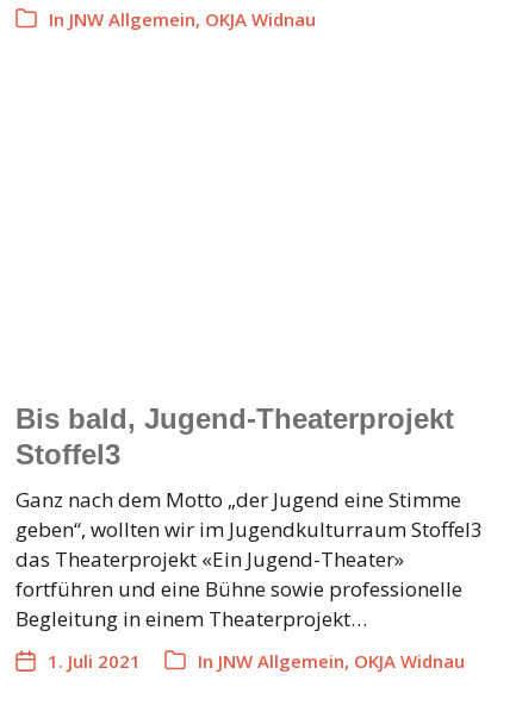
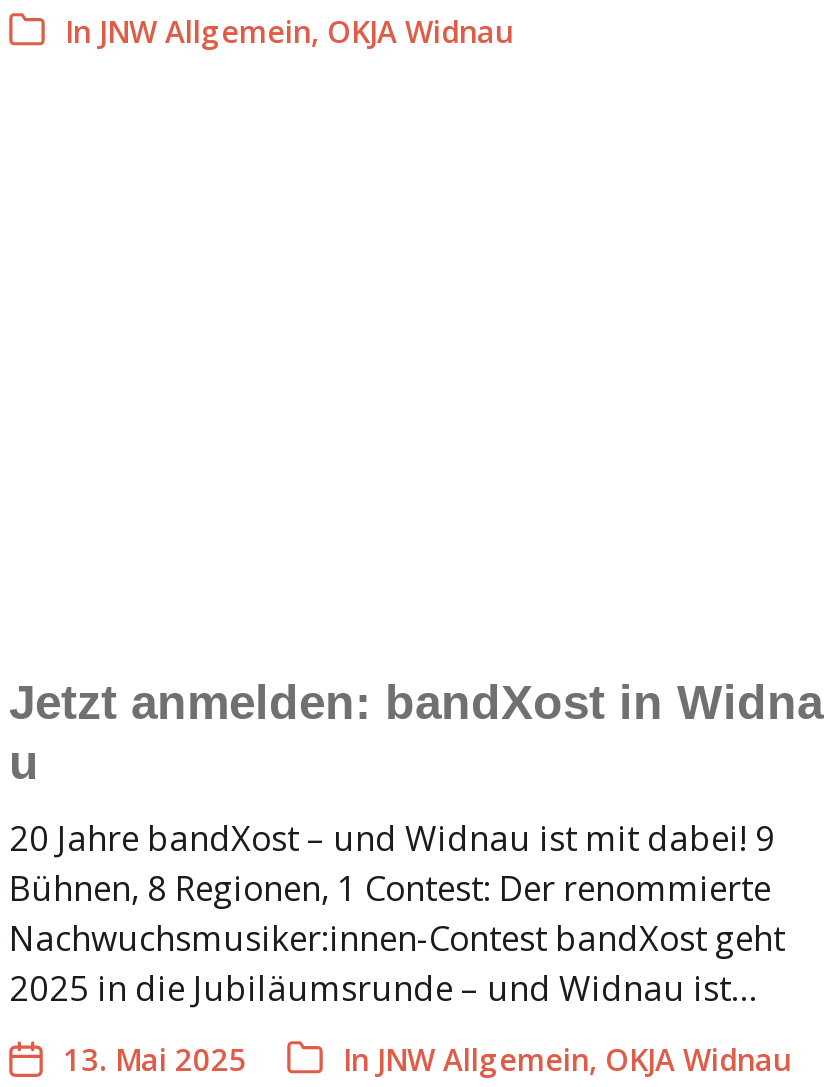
- Bis bald, Jugend-Theaterprojekt
- Stoffel3
+ Jetzt anmelden: bandXost in Widna
+ u

- Ganz nach dem Motto „der Jugend eine Stimme
- geben“, wollten wir im Jugendkulturraum Stoffel3
- das Theaterprojekt «Ein Jugend-Theater»
- fortführen und eine Bühne sowie professionelle
- Begleitung in einem Theaterprojekt…
+ 20 Jahre bandXost – und Widnau ist mit dabei! 9
+ Bühnen, 8 Regionen, 1 Contest: Der renommierte
+ Nachwuchsmusiker:innen-Contest bandXost geht
+ 2025 in die Jubiläumsrunde – und Widnau ist…

- 1. Juli 2021
+ 13. Mai 2025
